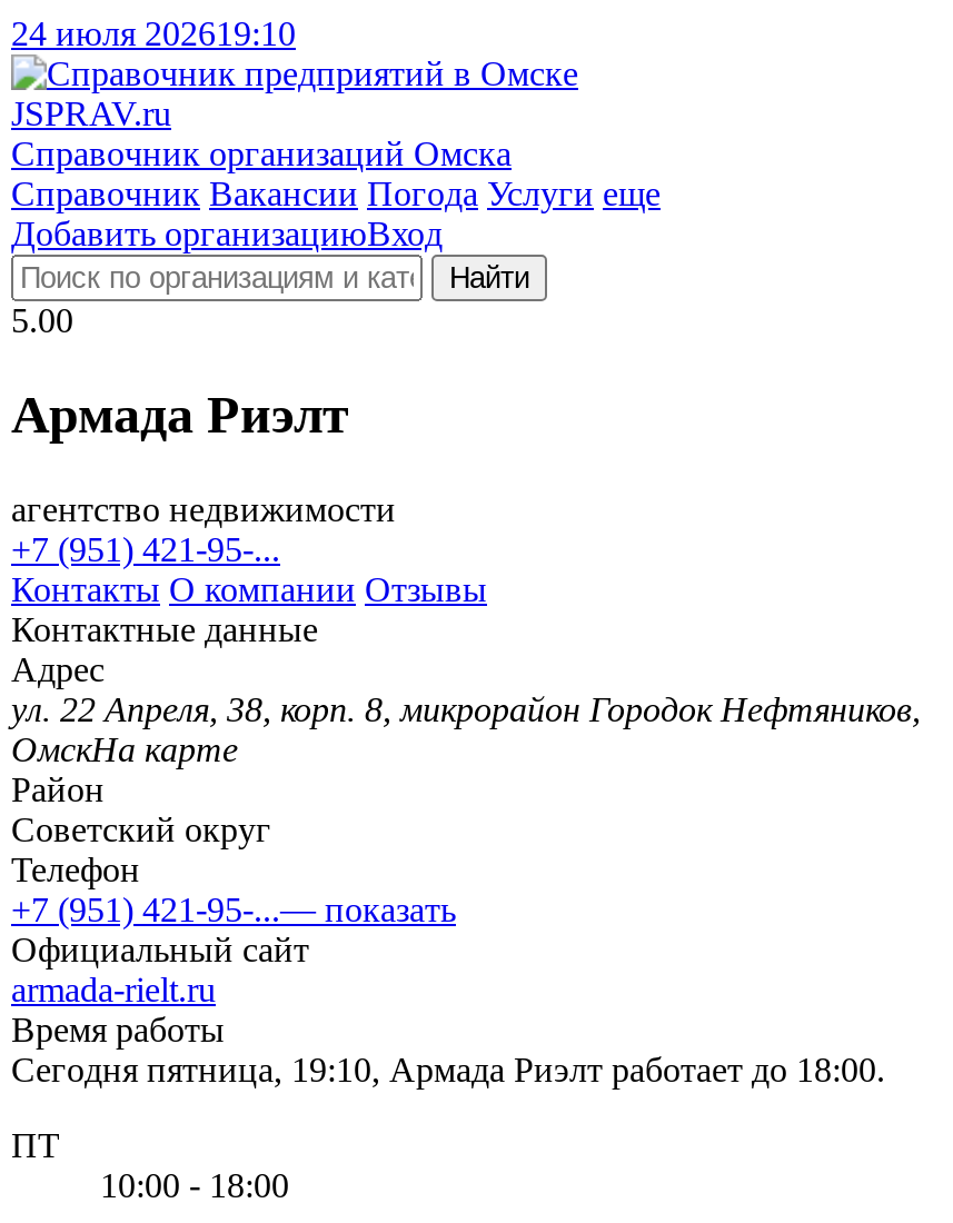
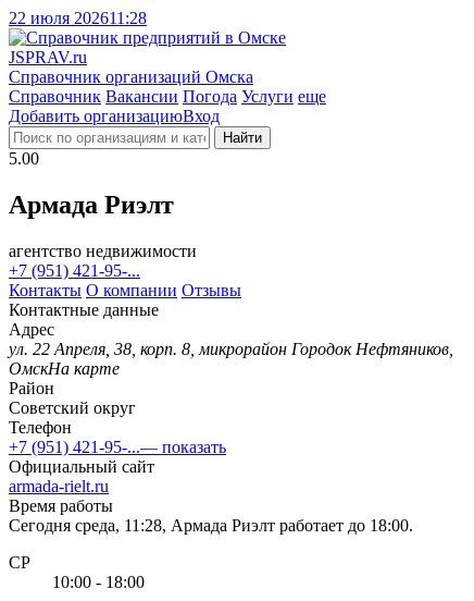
- 24 июля 202619:10
+ 22 июля 202611:28

- Сегодня пятница, 19:10, Армада Риэлт работает до 18:00.
+ Сегодня среда, 11:28, Армада Риэлт работает до 18:00.

- ПТ
+ СР
